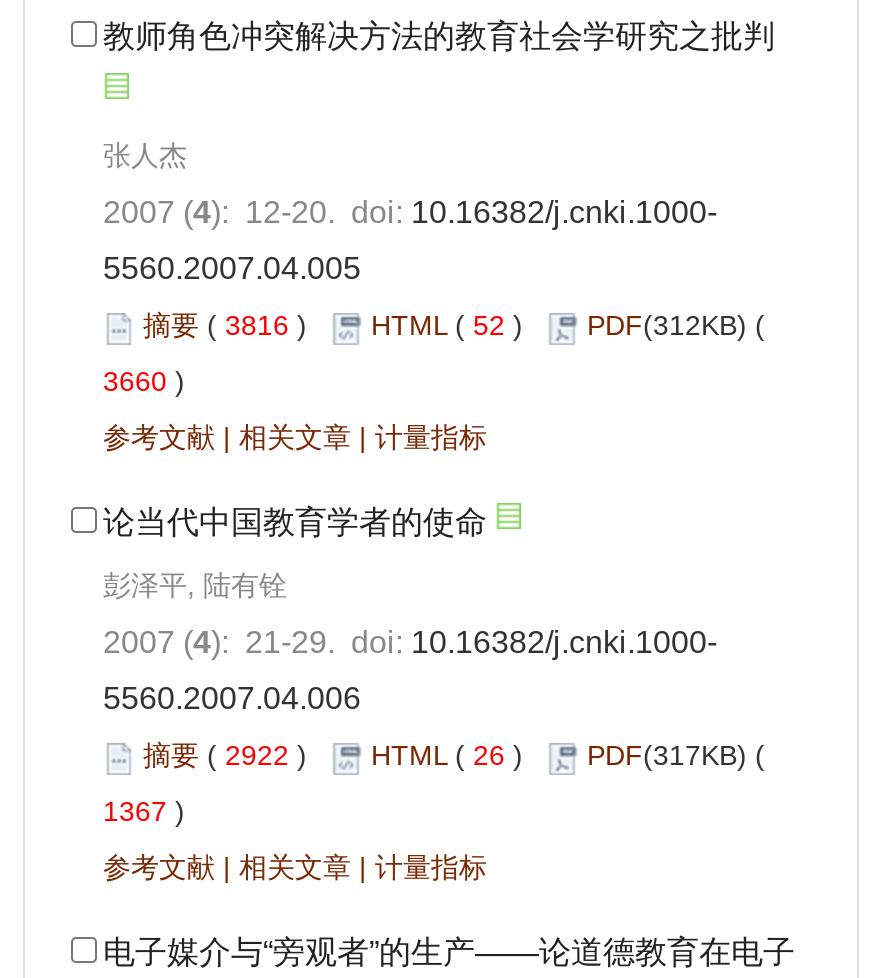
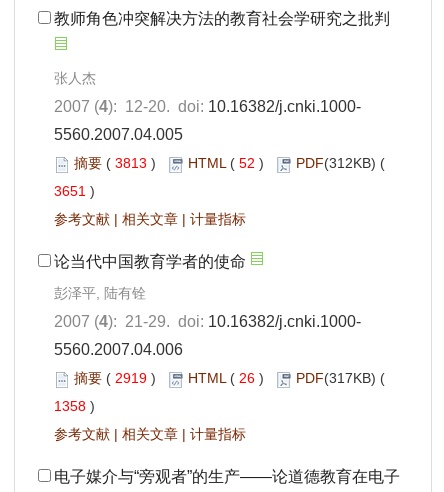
- 摘要(3816) HTML (52) PDF(312KB) (
+ 摘要(3813) HTML (52) PDF(312KB) (

- 3660)
+ 3651)

- 摘要(2922) HTML (26) PDF(317KB) (
+ 摘要(2919) HTML (26) PDF(317KB) (

- 1367)
+ 1358)
